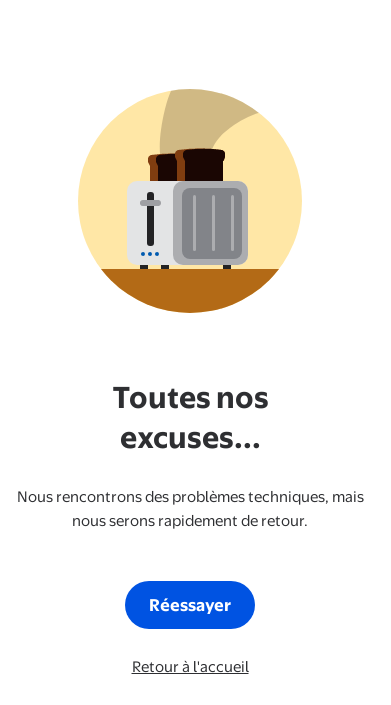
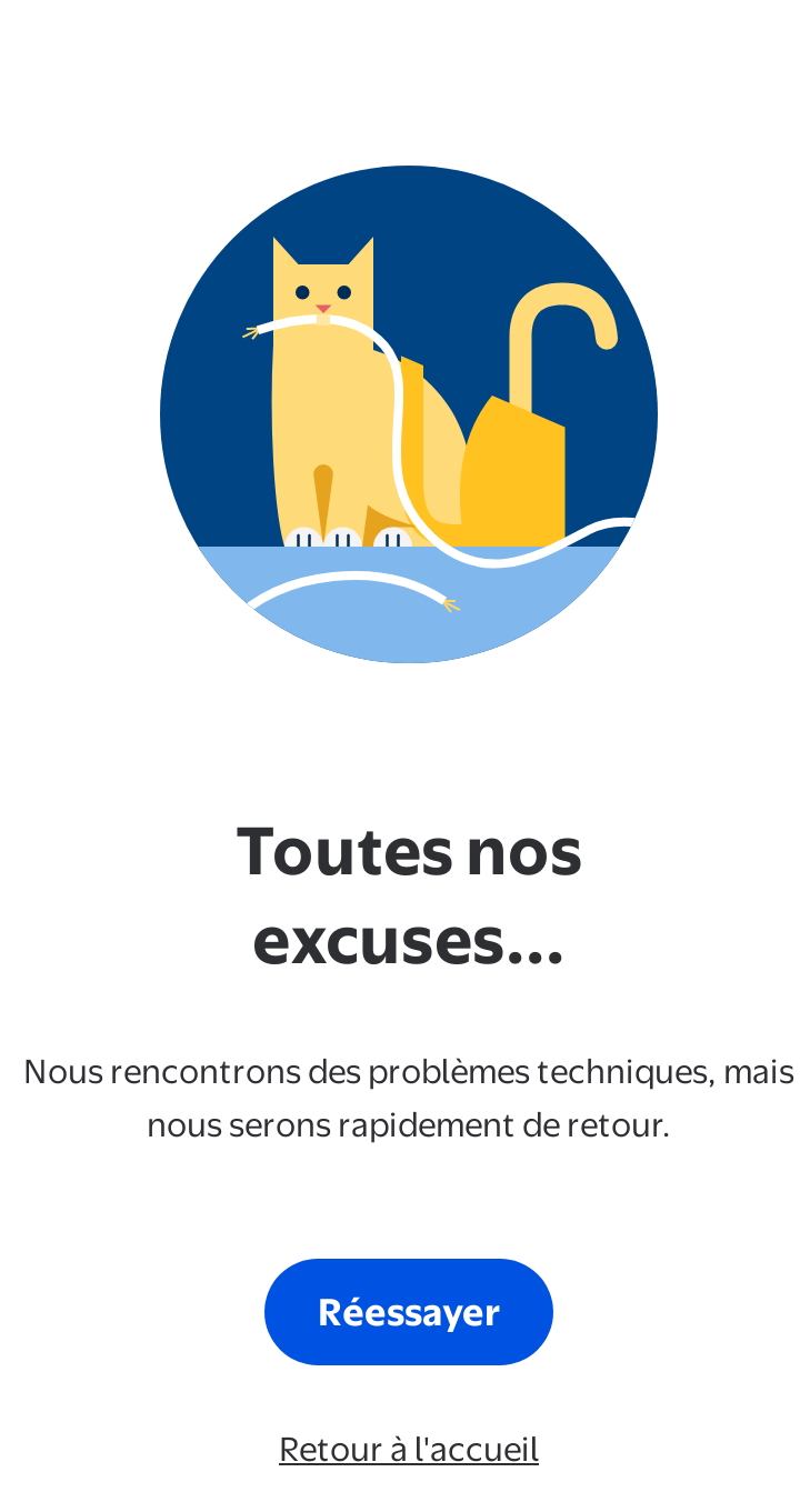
- [image]
+ [image]
